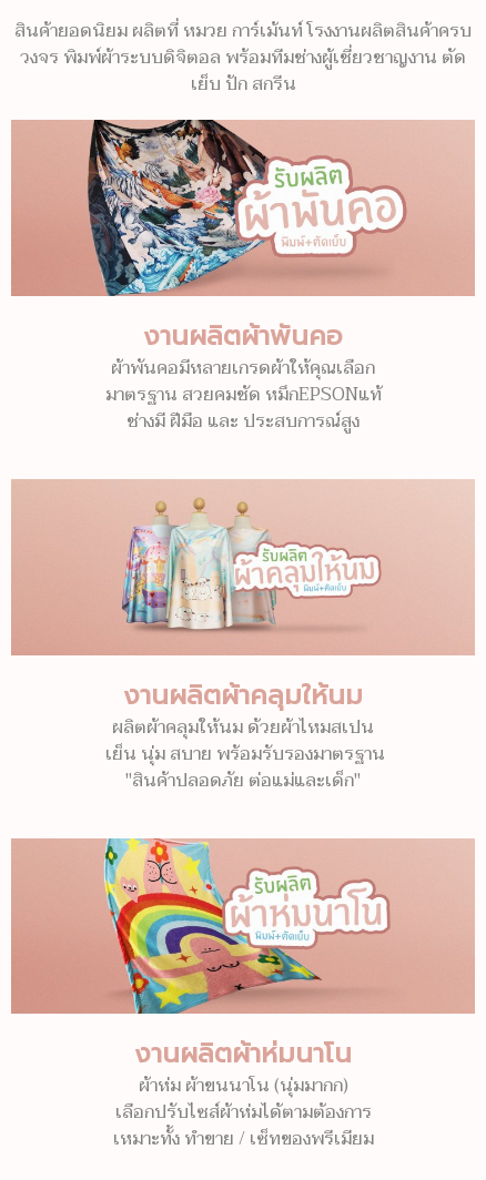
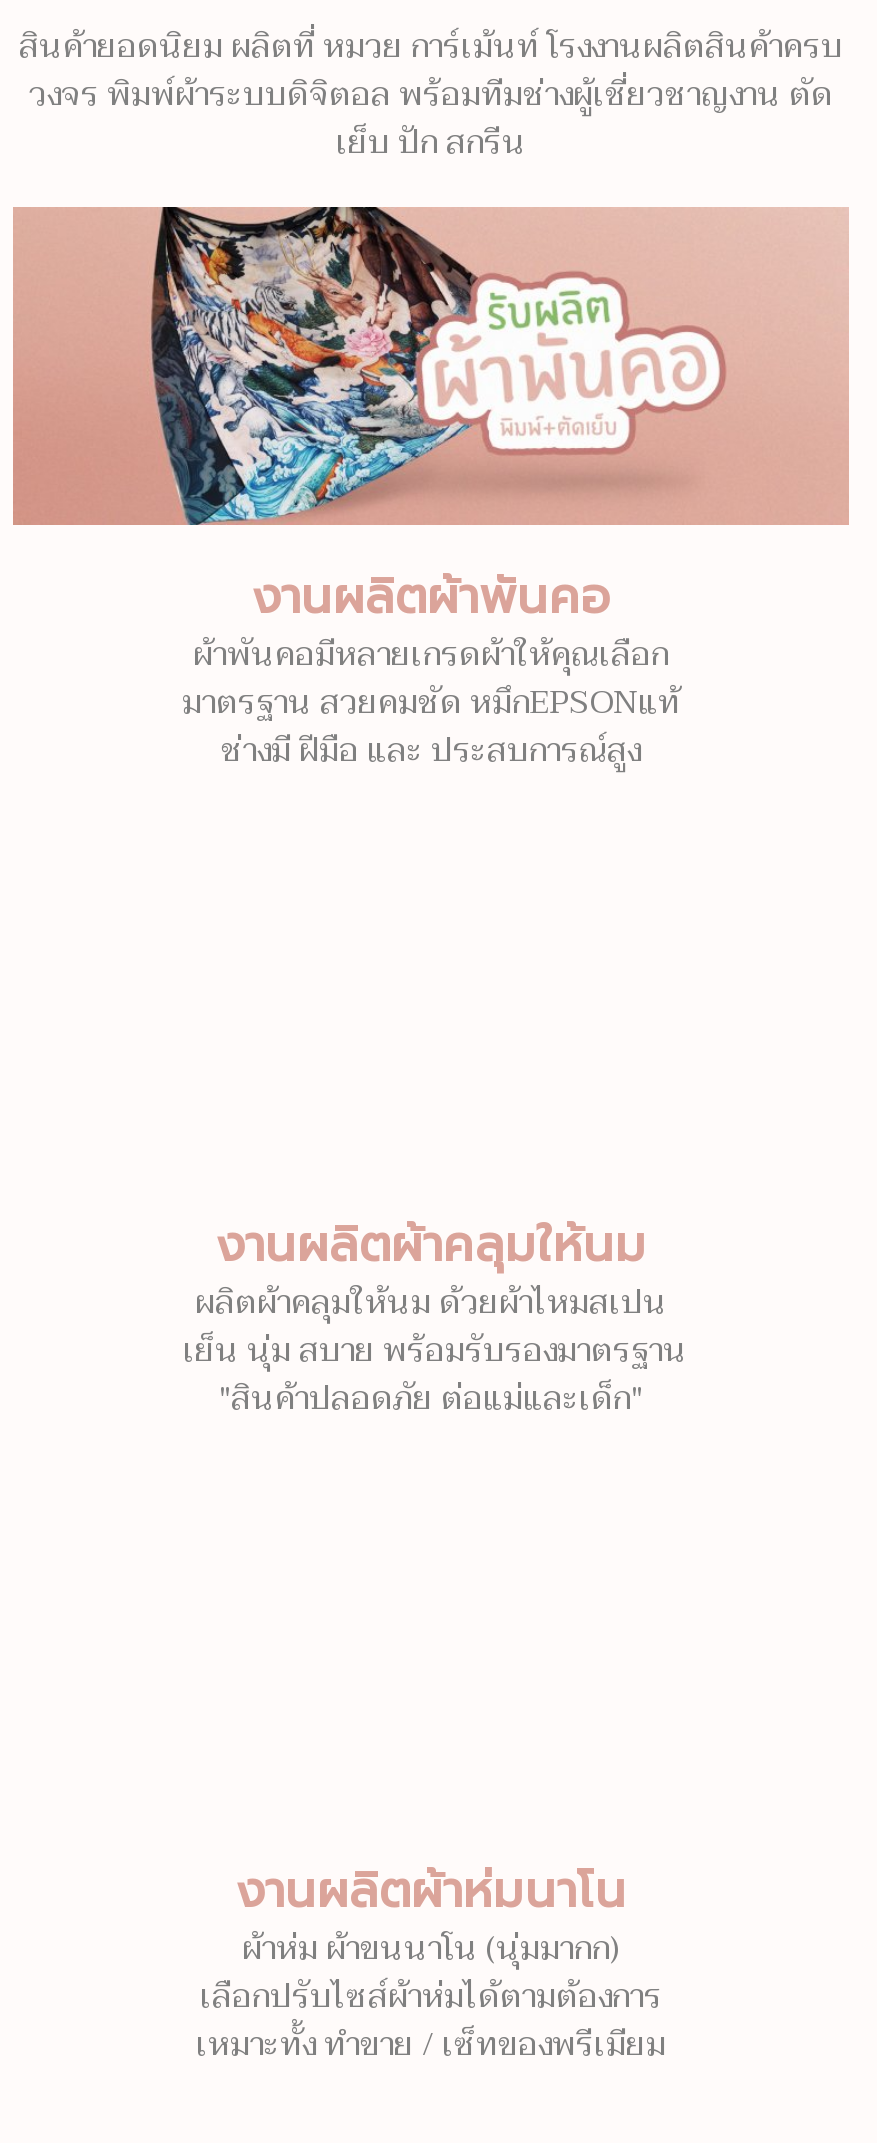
- [image]

- [image]
